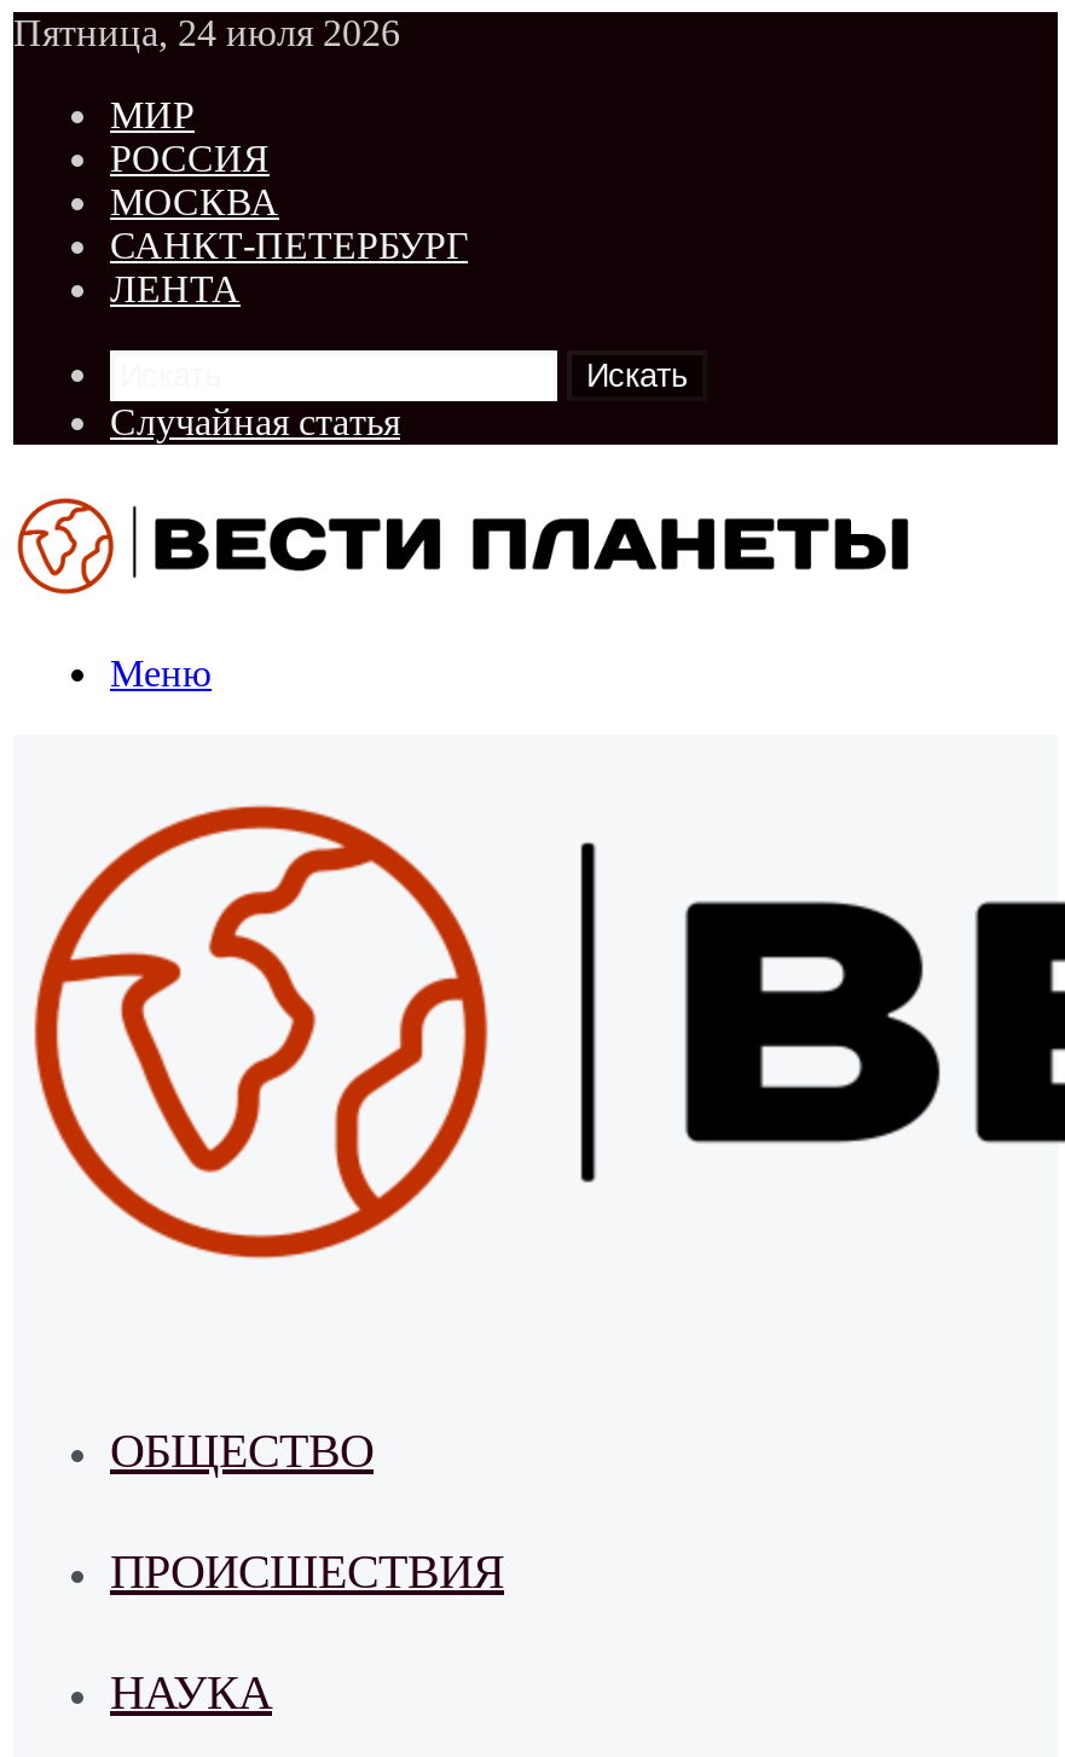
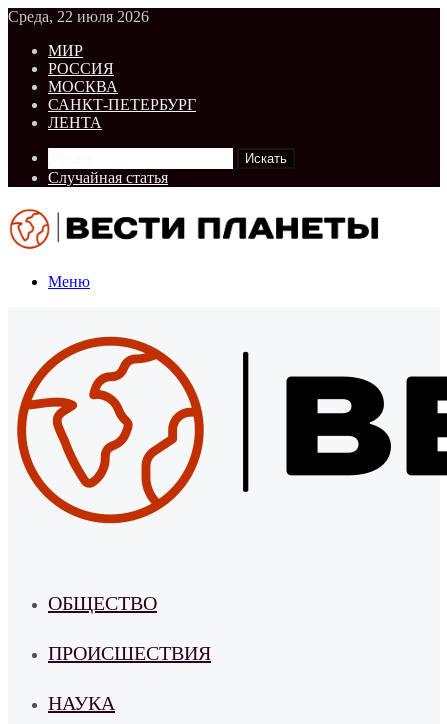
- Пятница, 24 июля 2026
+ Среда, 22 июля 2026
